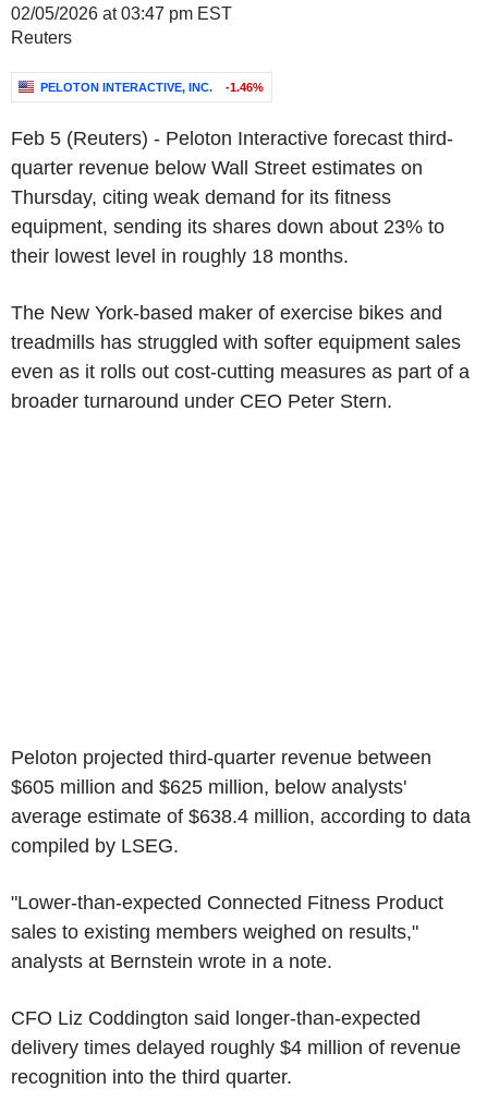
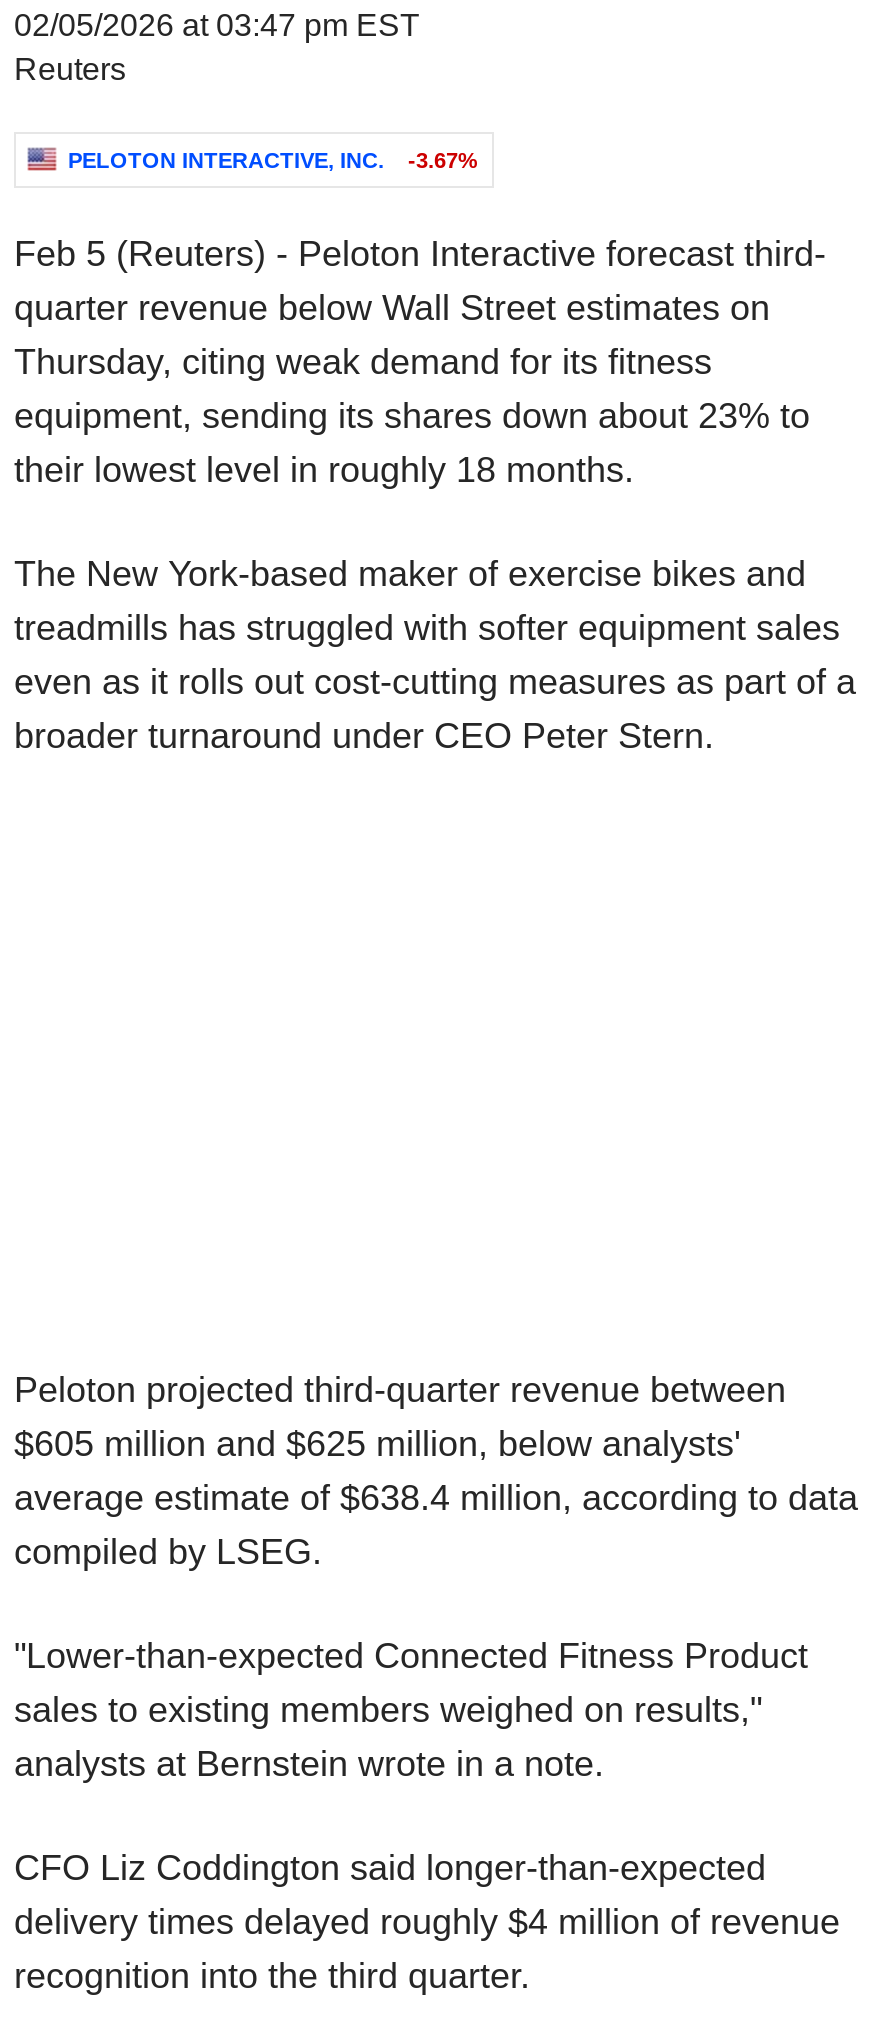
- PELOTON INTERACTIVE, INC. -1.46%
+ PELOTON INTERACTIVE, INC. -3.67%
